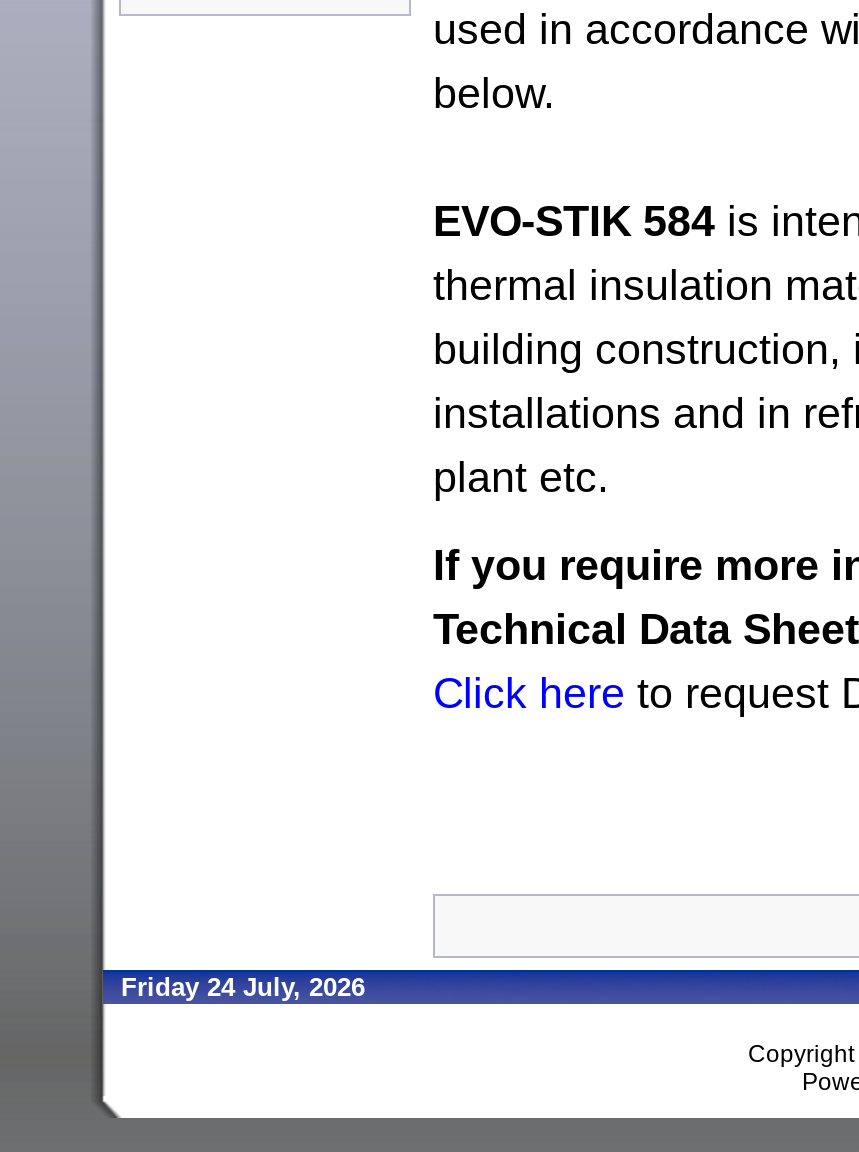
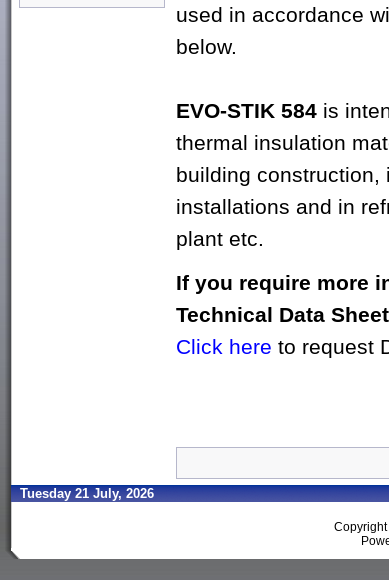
- Friday 24 July, 2026
+ Tuesday 21 July, 2026
